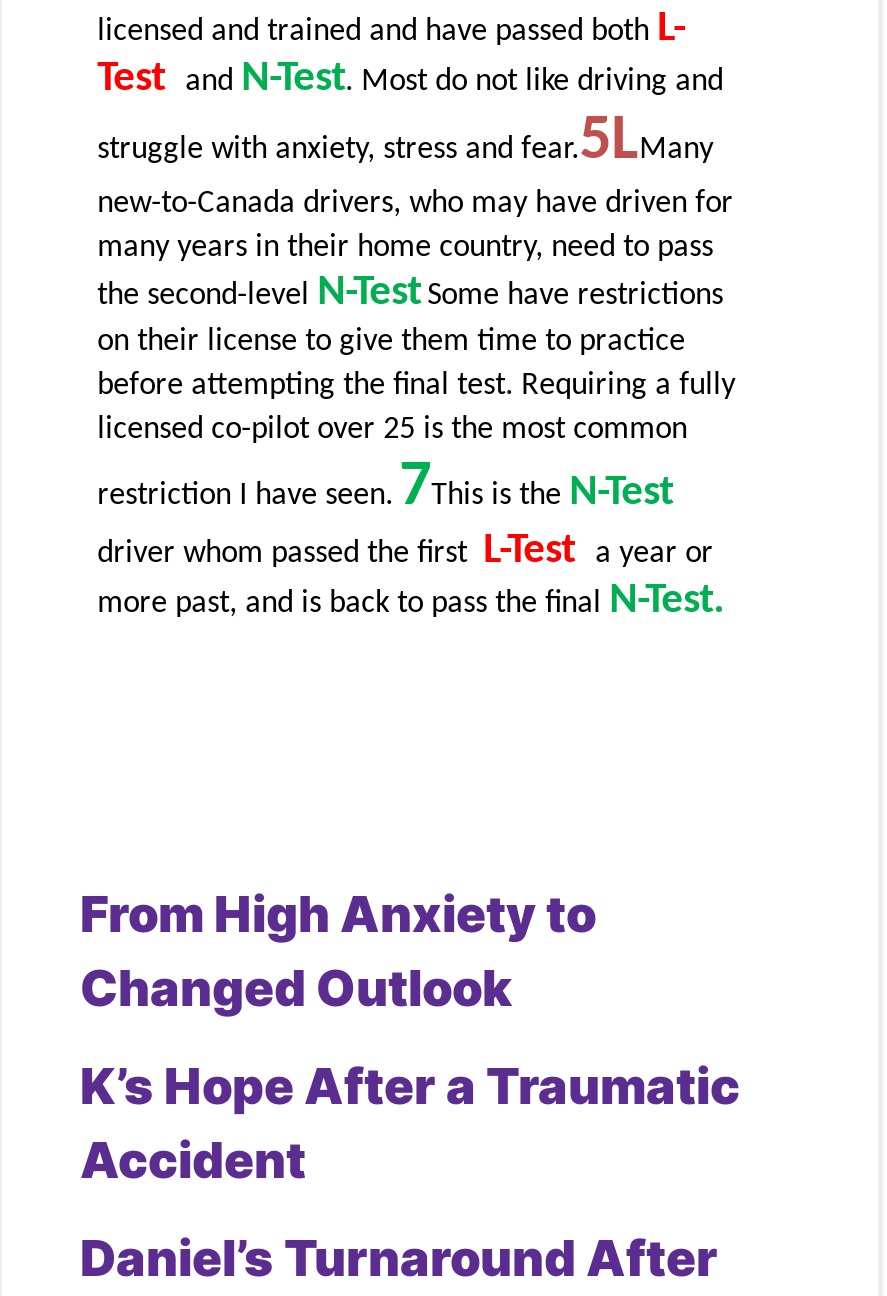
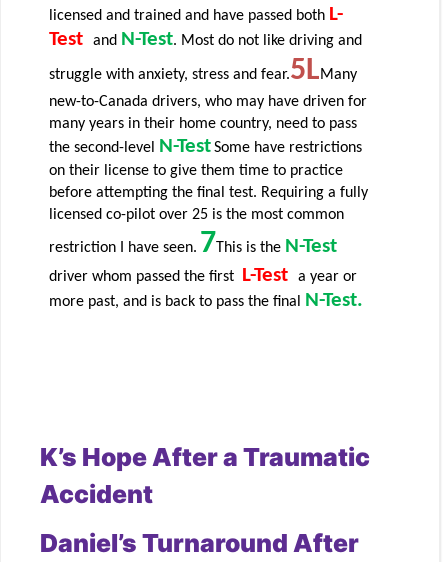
- From High Anxiety to
- Changed Outlook
